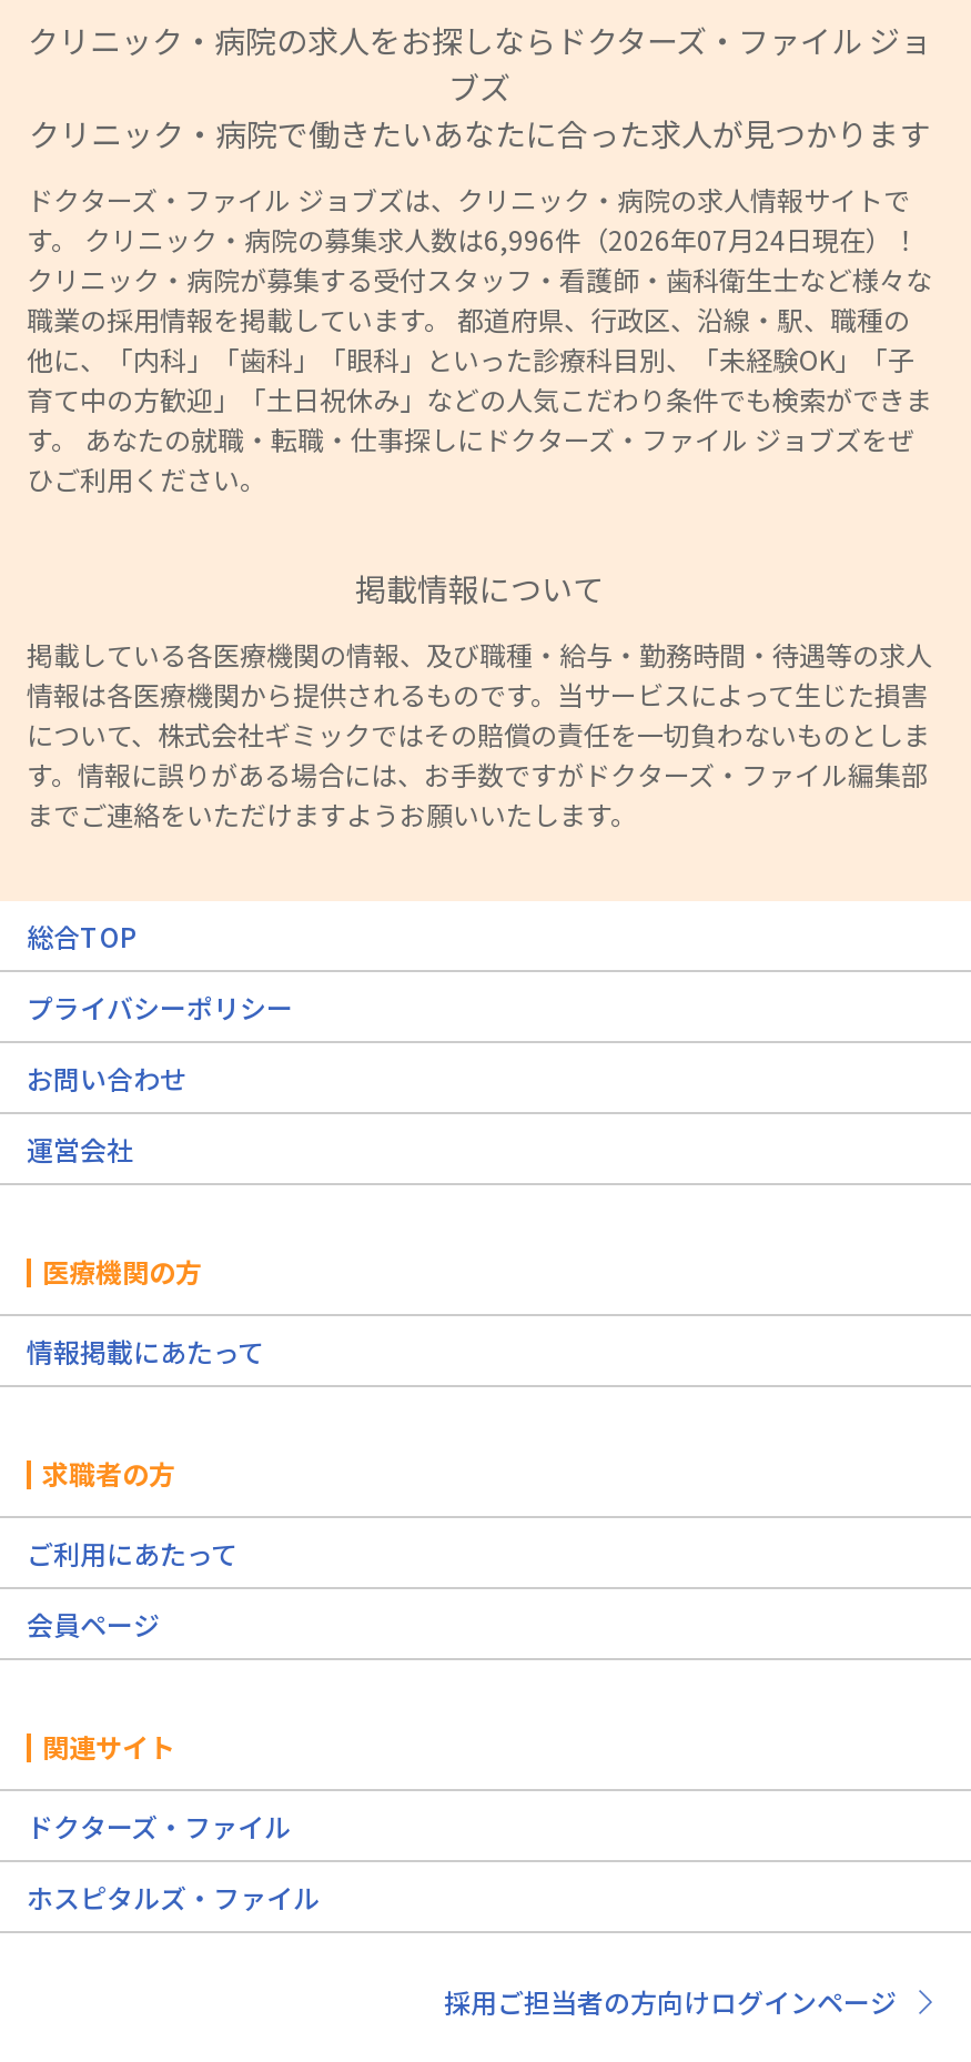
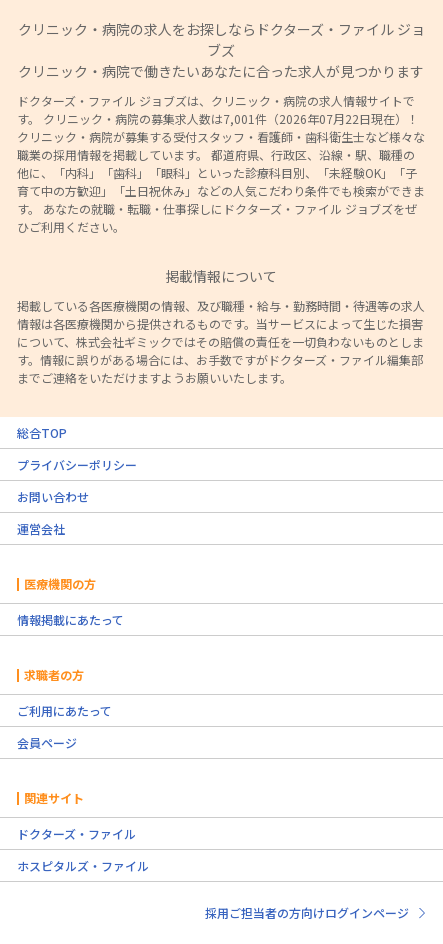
- す。 クリニック・病院の募集求人数は6,996件（2026年07月24日現在）！
+ す。 クリニック・病院の募集求人数は7,001件（2026年07月22日現在）！
